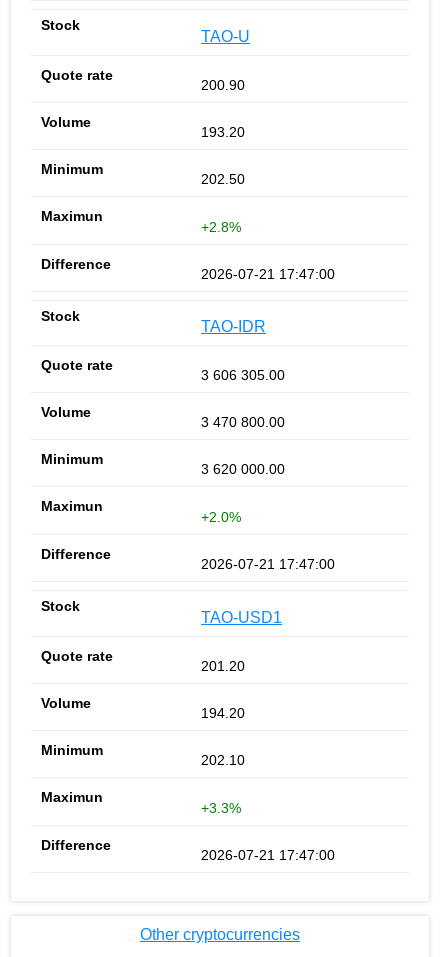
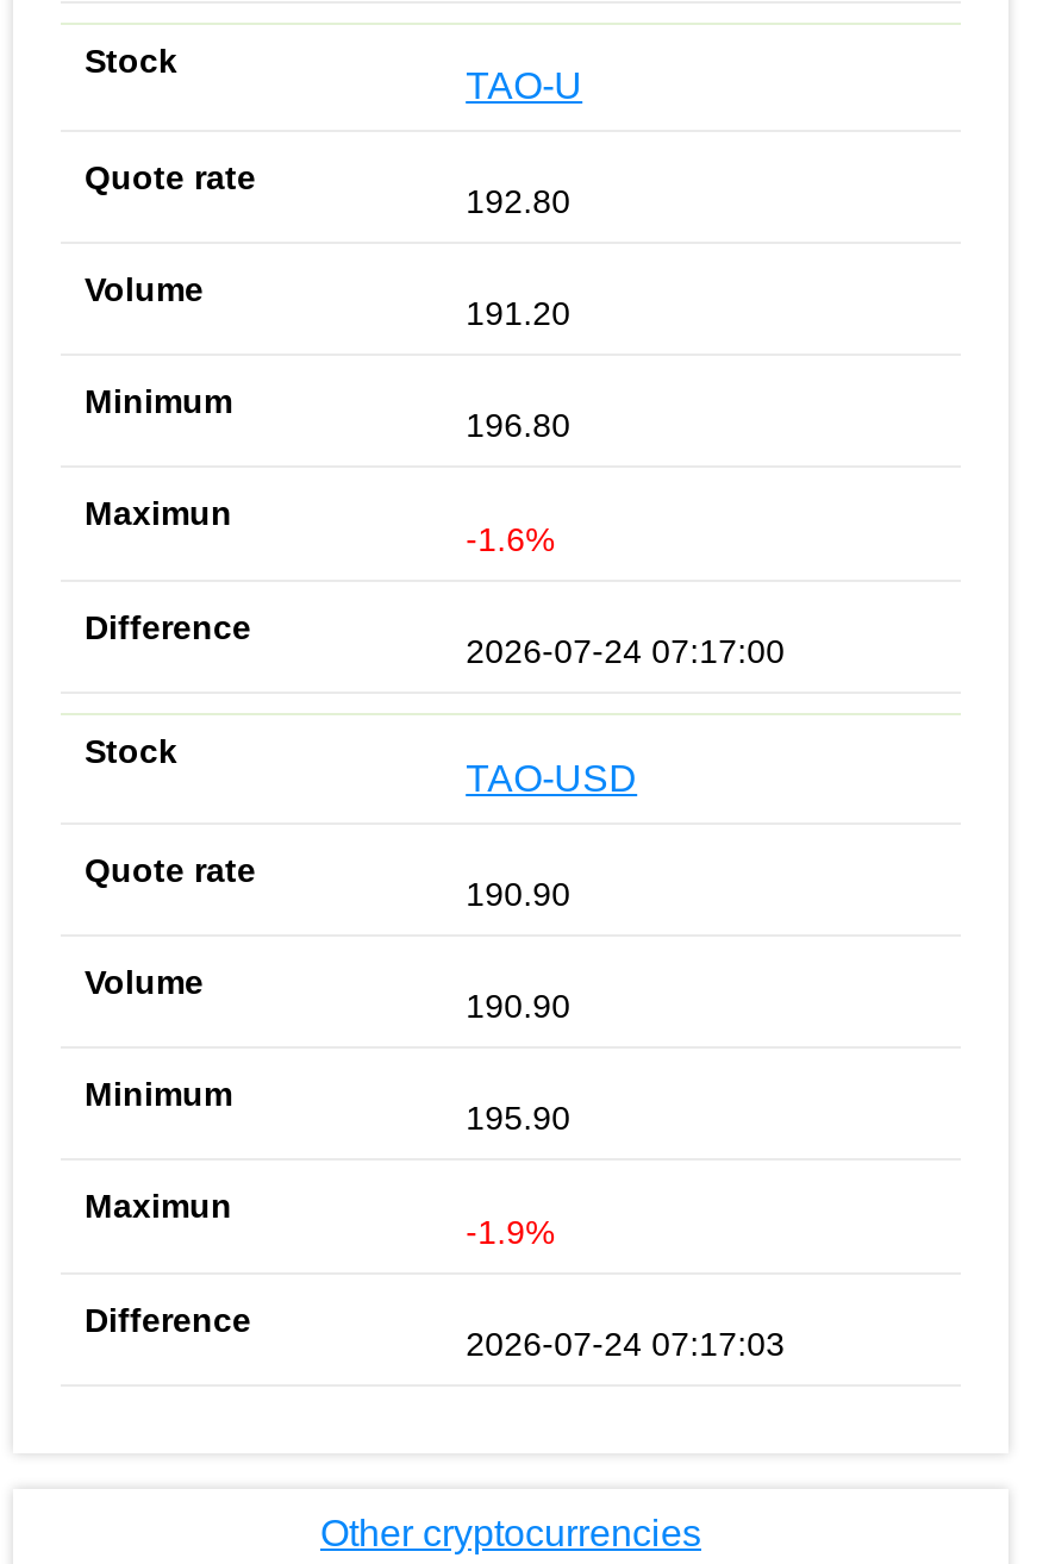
- 200.90
- 193.20
- 202.50
- +2.8%
- 2026-07-21 17:47:00
- TAO-IDR
- 3 606 305.00
- 3 470 800.00
- 3 620 000.00
- +2.0%
- 2026-07-21 17:47:00
- TAO-USD1
- 201.20
- 194.20
- 202.10
- +3.3%
- 2026-07-21 17:47:00
+ 192.80
+ 191.20
+ 196.80
+ -1.6%
+ 2026-07-24 07:17:00
+ TAO-USD
+ 190.90
+ 190.90
+ 195.90
+ -1.9%
+ 2026-07-24 07:17:03
